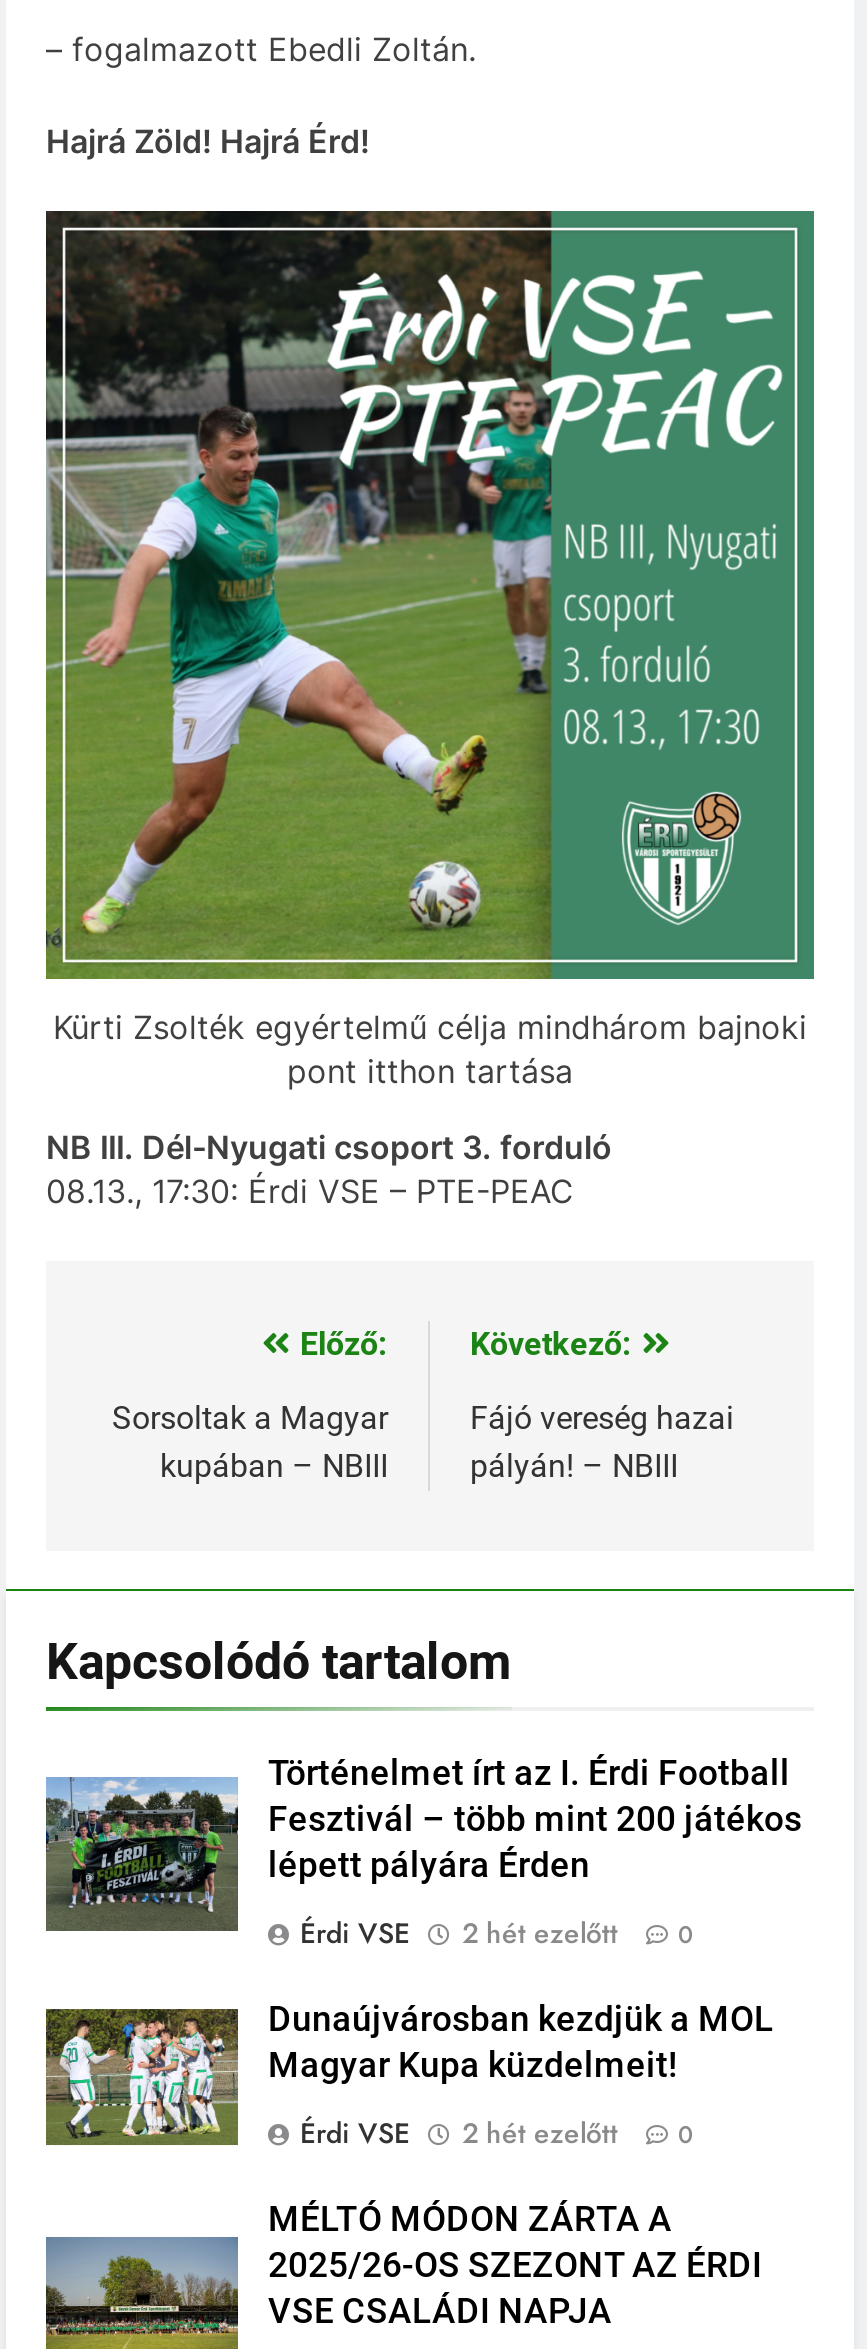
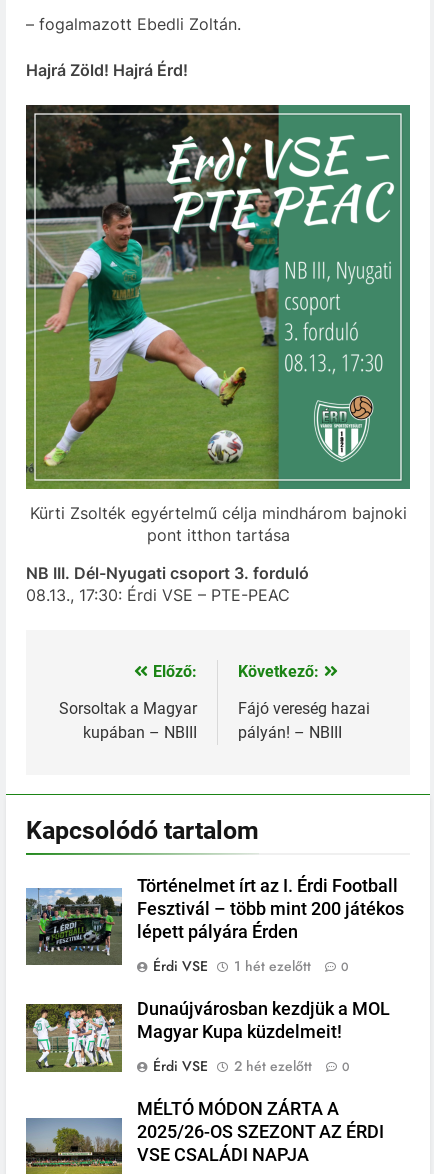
- Érdi VSE 2 hét ezelőtt 0
+ Érdi VSE 1 hét ezelőtt 0
